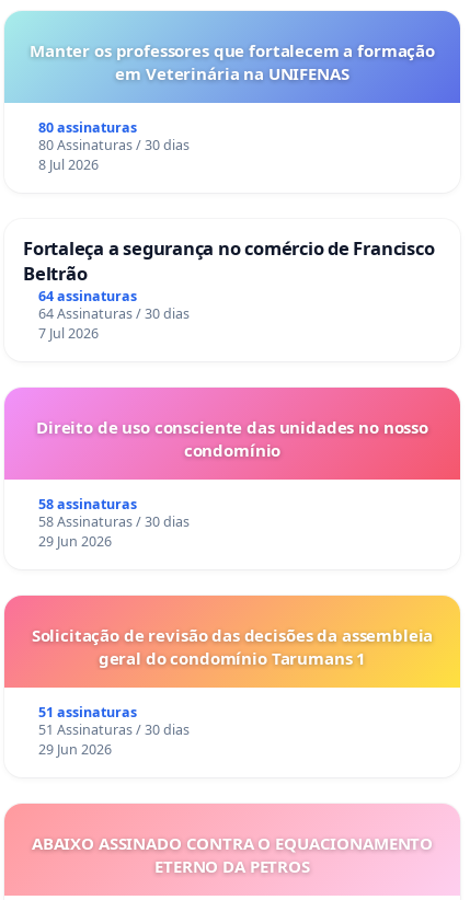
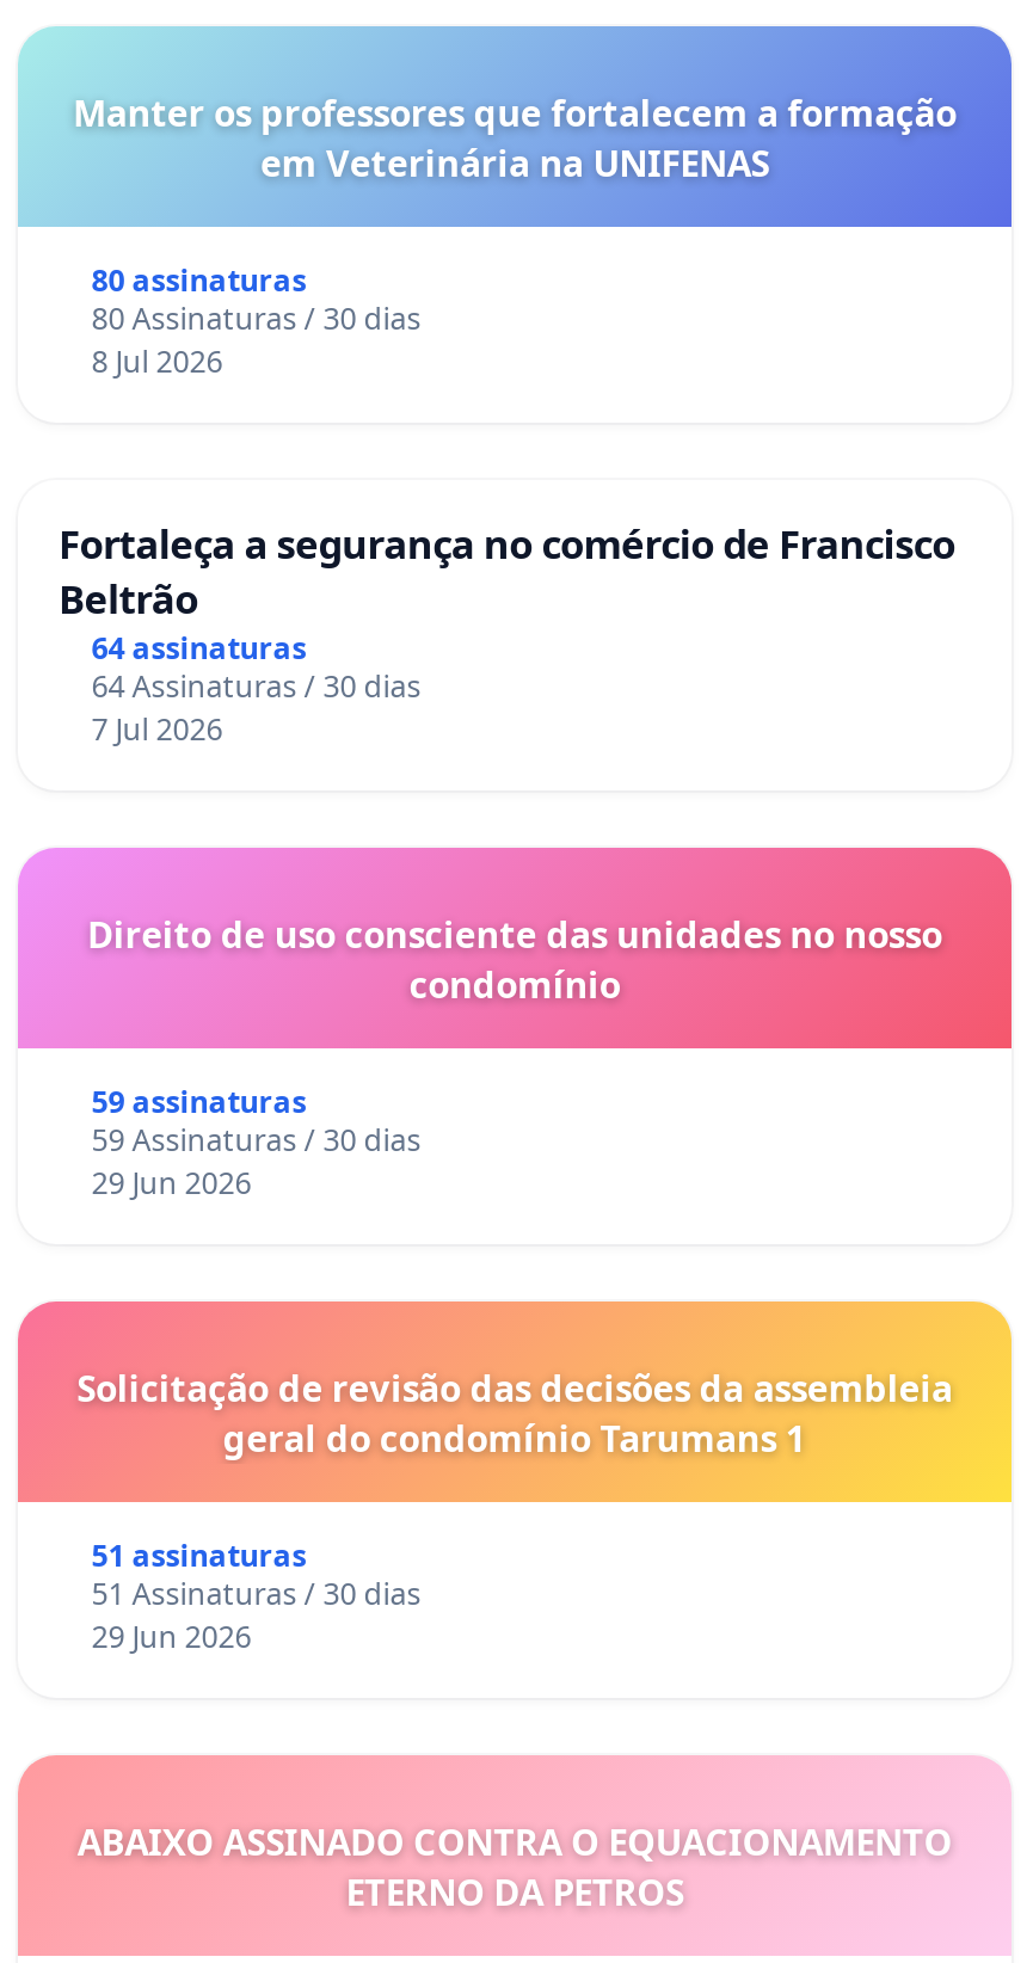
- 58 assinaturas
+ 59 assinaturas

- 58 Assinaturas / 30 dias
+ 59 Assinaturas / 30 dias
